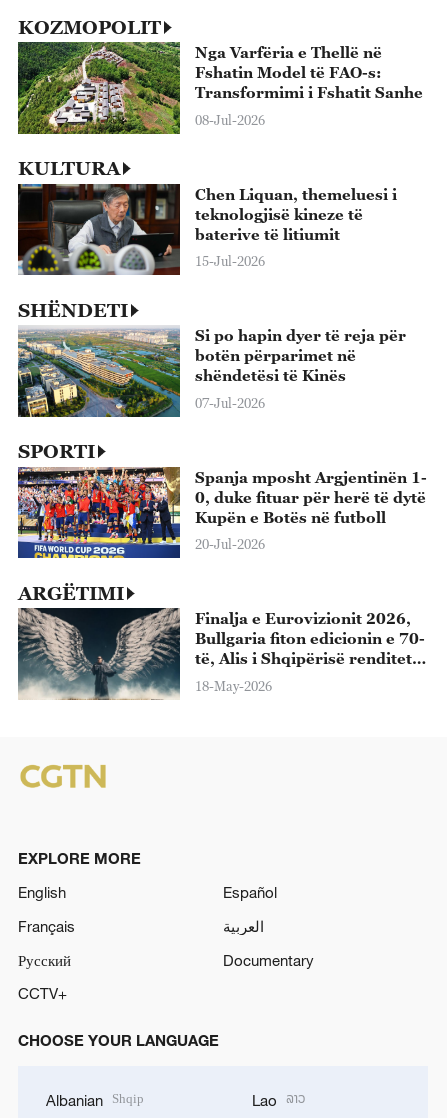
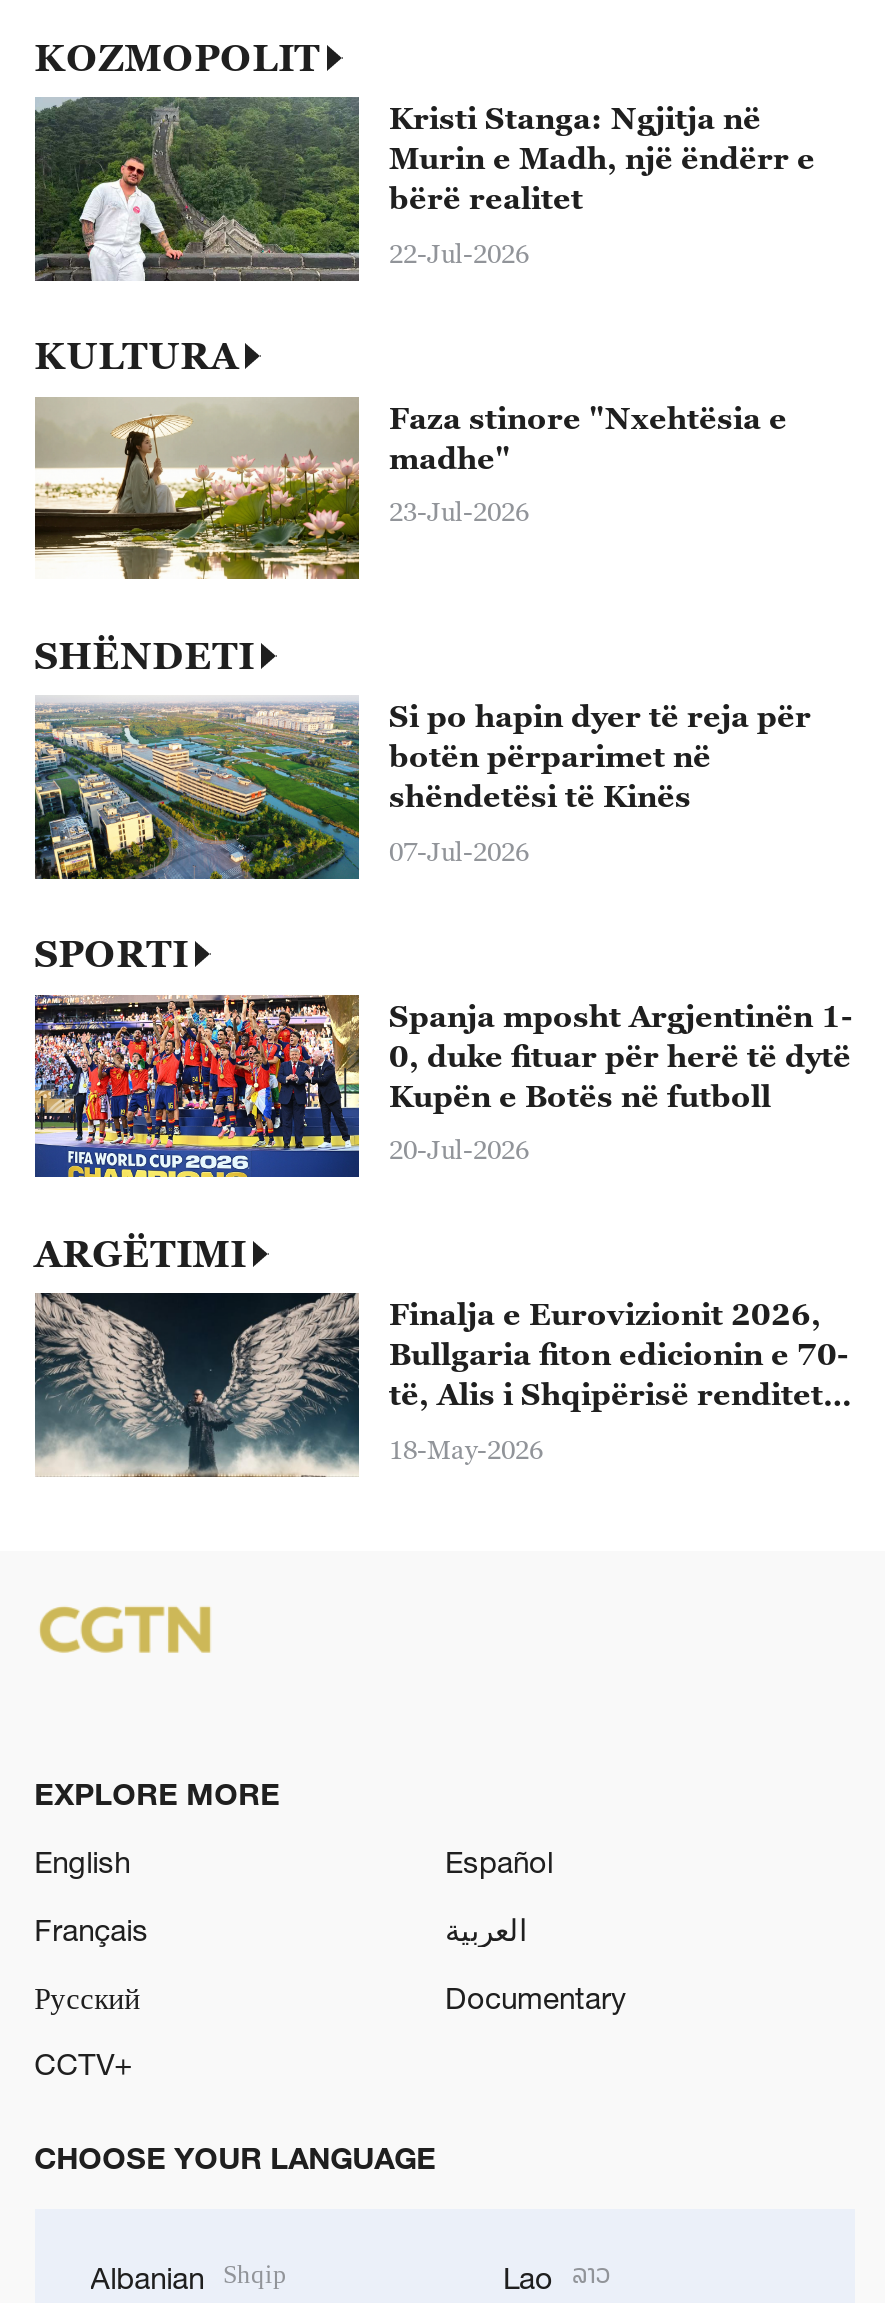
- [image]
- Nga Varfëria e Thellë në
- Fshatin Model të FAO-s:
- Transformimi i Fshatit Sanhe
+ [image]
+ Kristi Stanga: Ngjitja në
+ Murin e Madh, një ëndërr e
+ bërë realitet

- 08-Jul-2026
+ 22-Jul-2026

- [image]
- Chen Liquan, themeluesi i
- teknologjisë kineze të
- baterive të litiumit
+ [image]
+ Faza stinore "Nxehtësia e
+ madhe"

- 15-Jul-2026
+ 23-Jul-2026
